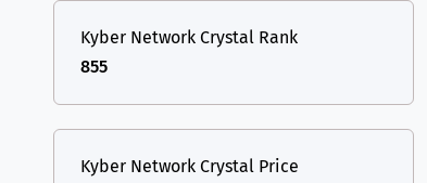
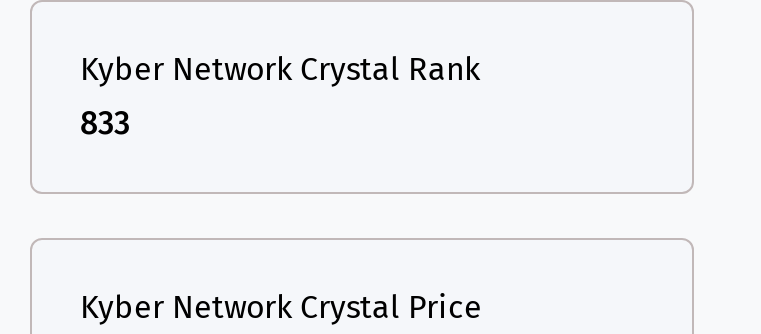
- 855
+ 833
